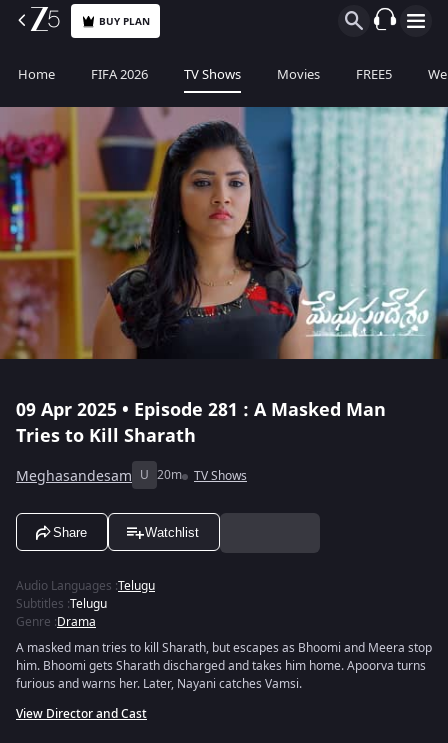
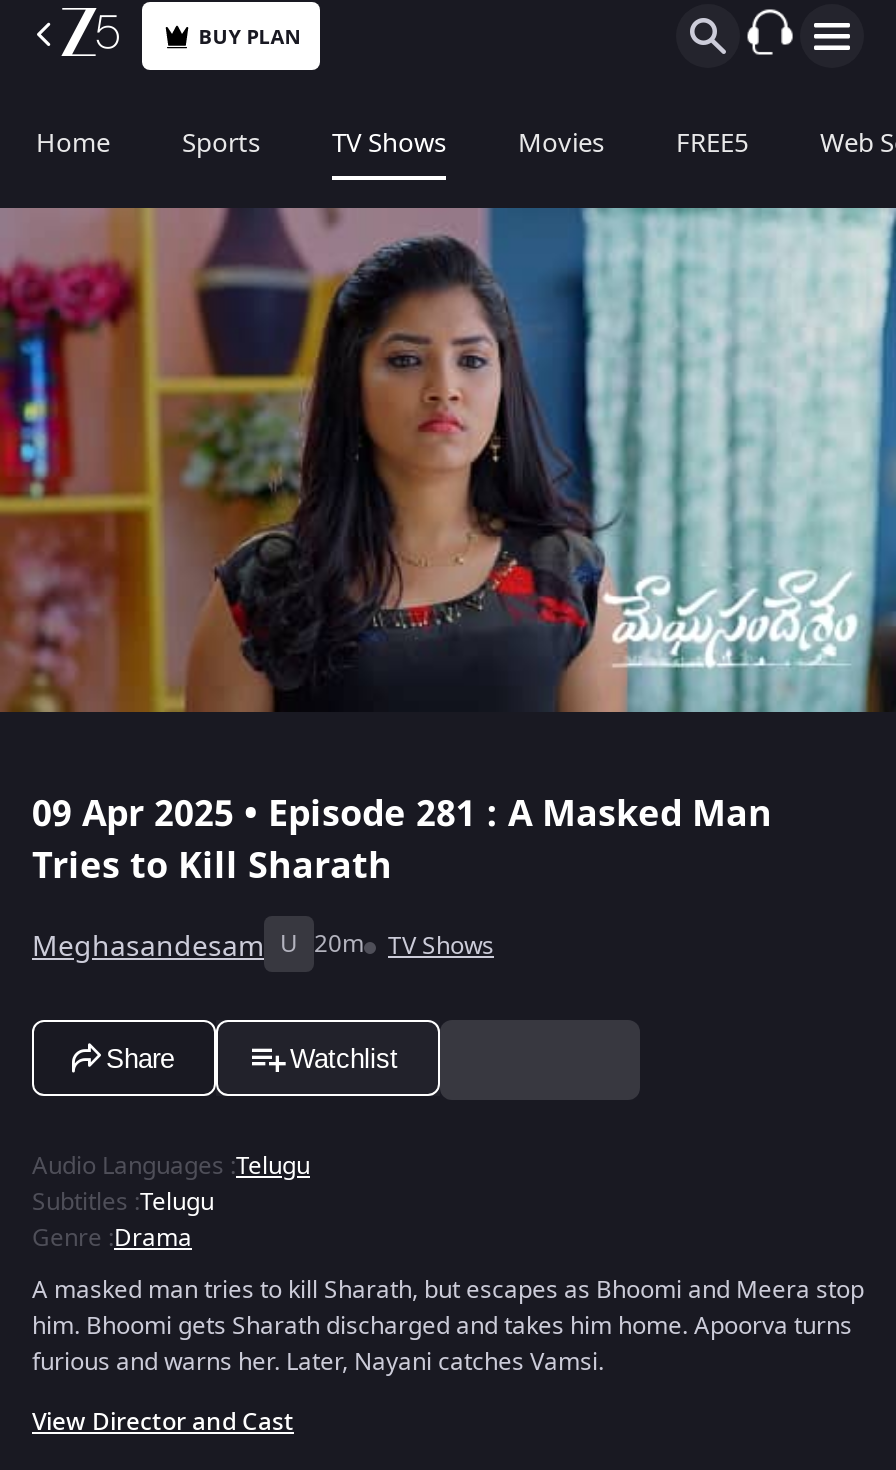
- FIFA 2026
+ Sports
